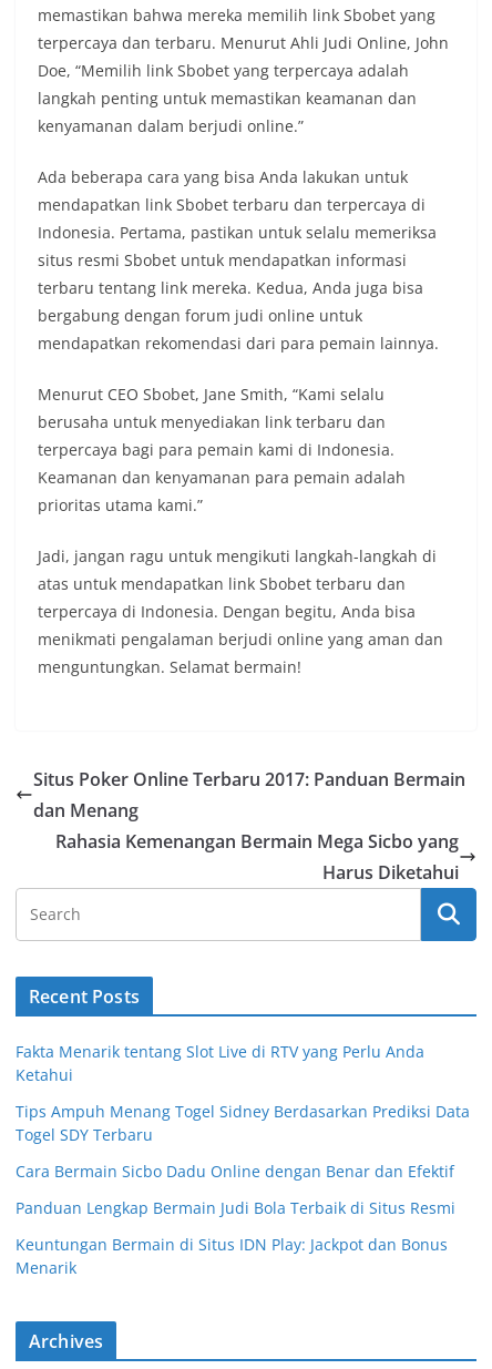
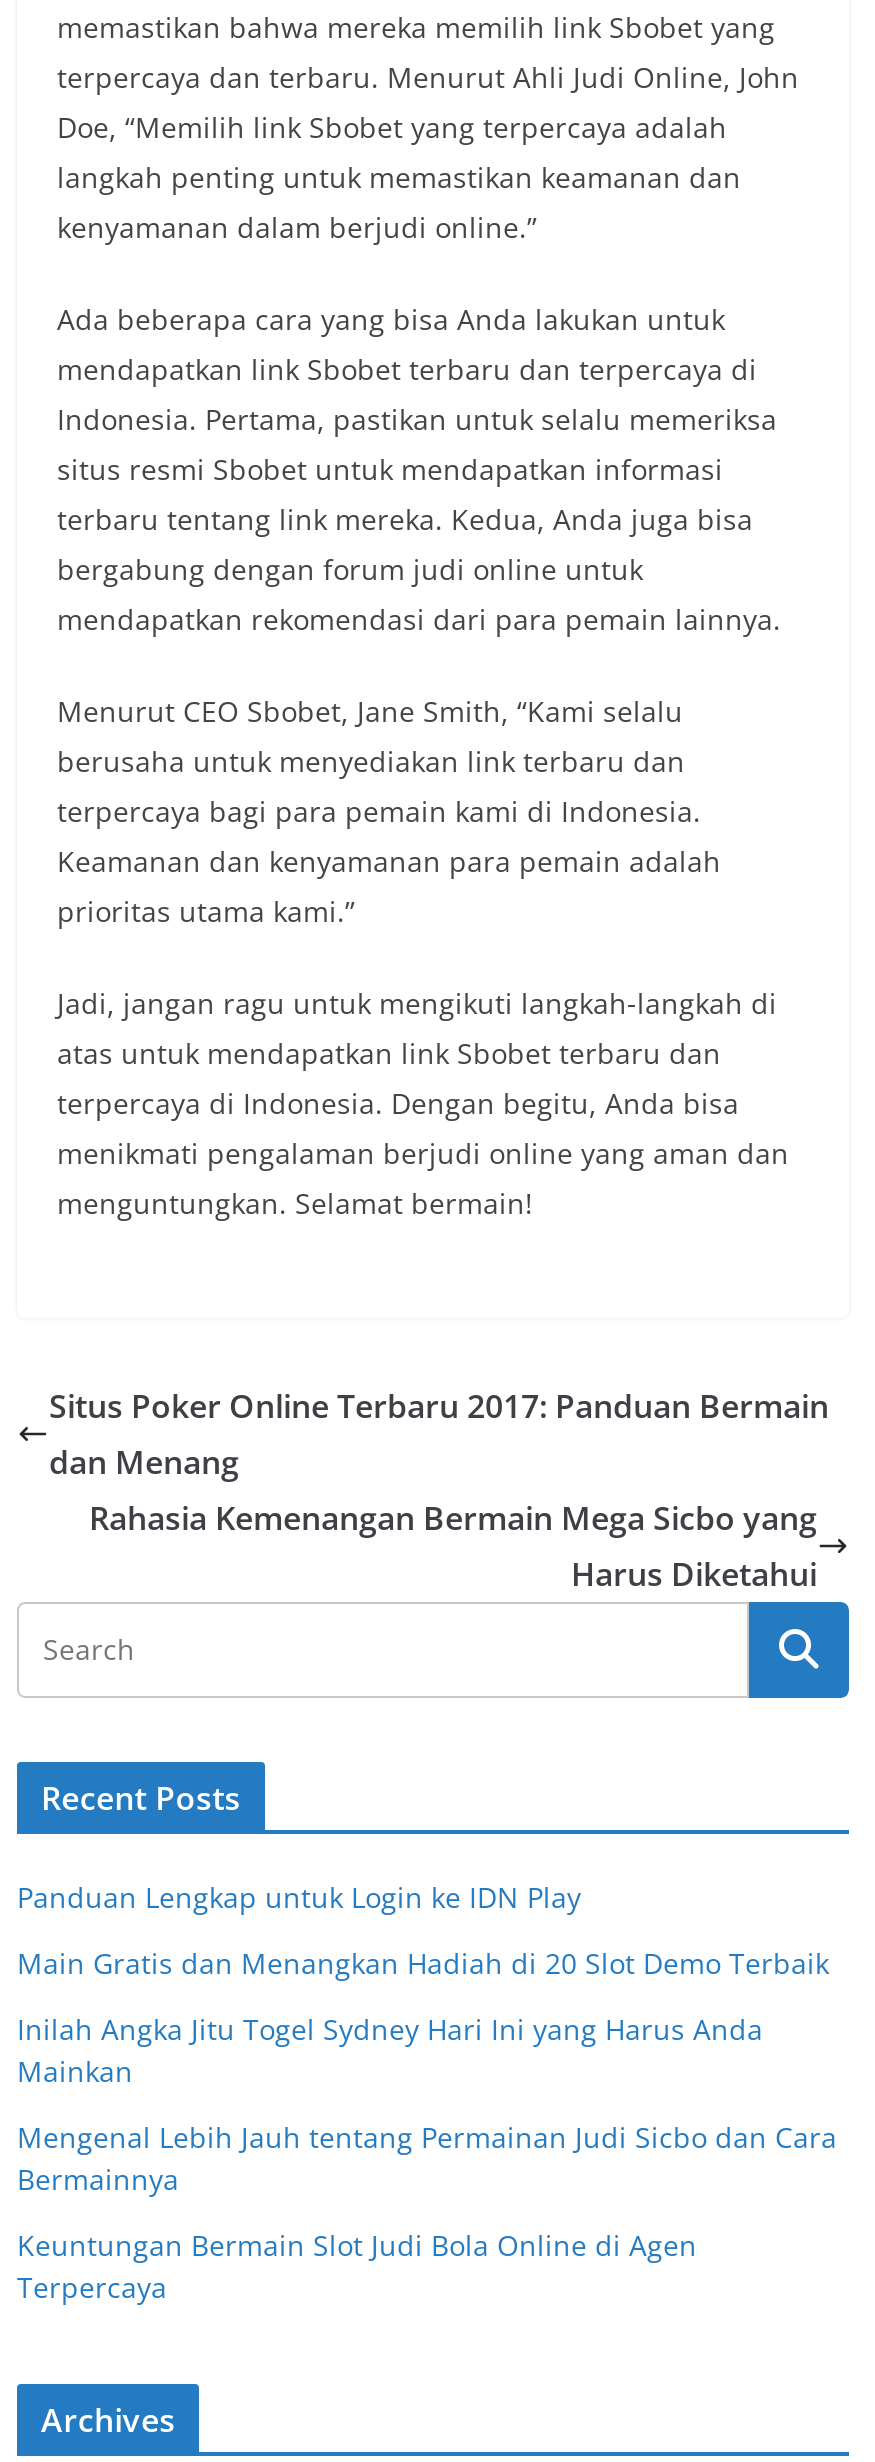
- Fakta Menarik tentang Slot Live di RTV yang Perlu Anda
- Ketahui
+ Panduan Lengkap untuk Login ke IDN Play

- Tips Ampuh Menang Togel Sidney Berdasarkan Prediksi Data
- Togel SDY Terbaru
+ Main Gratis dan Menangkan Hadiah di 20 Slot Demo Terbaik

- Cara Bermain Sicbo Dadu Online dengan Benar dan Efektif
+ Inilah Angka Jitu Togel Sydney Hari Ini yang Harus Anda
+ Mainkan

- Panduan Lengkap Bermain Judi Bola Terbaik di Situs Resmi
+ Mengenal Lebih Jauh tentang Permainan Judi Sicbo dan Cara
+ Bermainnya

- Keuntungan Bermain di Situs IDN Play: Jackpot dan Bonus
- Menarik
+ Keuntungan Bermain Slot Judi Bola Online di Agen
+ Terpercaya
